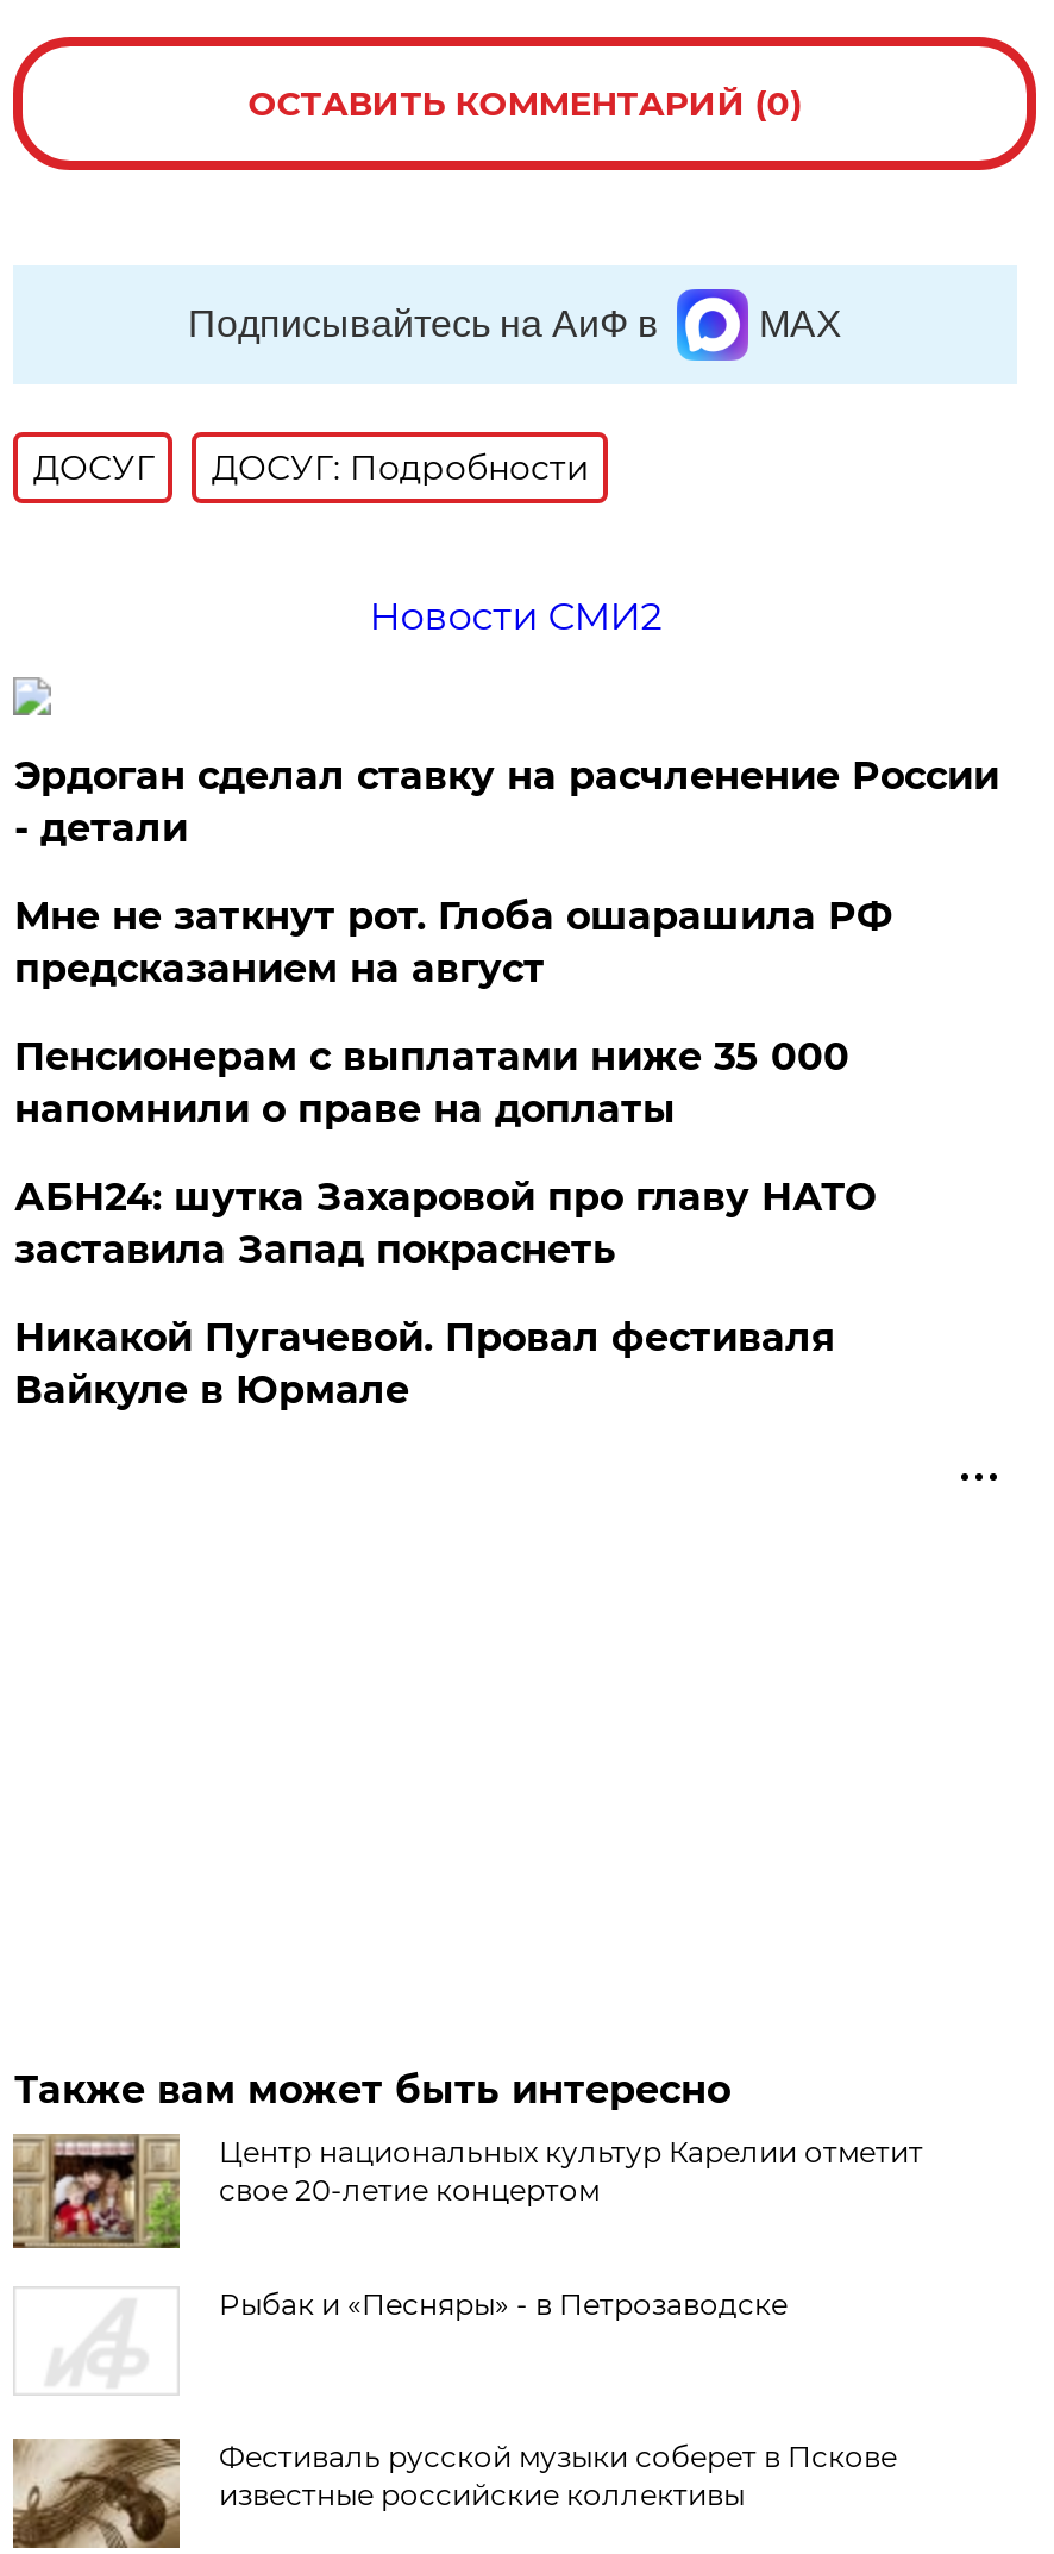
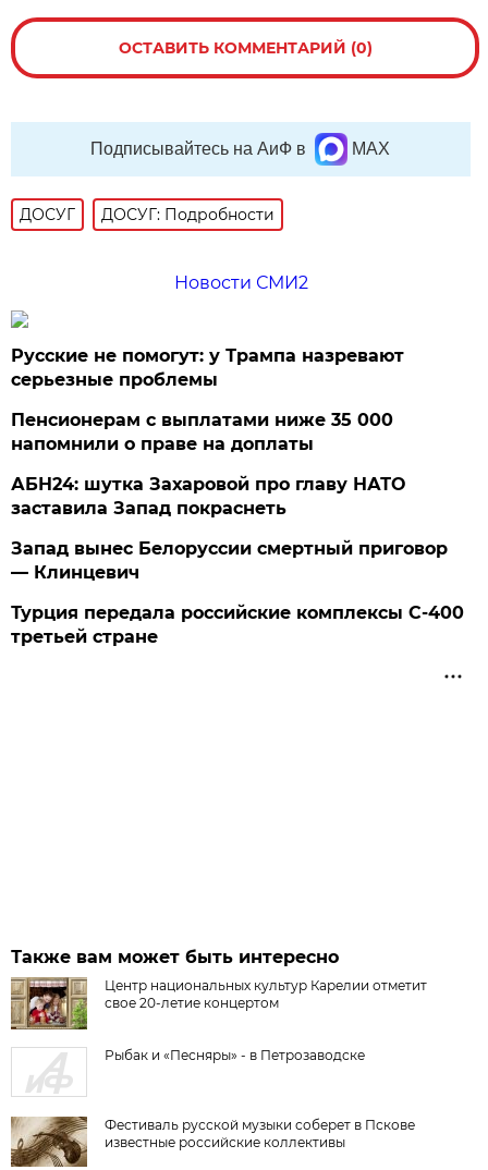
- Эрдоган сделал ставку на расчленение России
- - детали
- Мне не заткнут рот. Глоба ошарашила РФ
- предсказанием на август
+ Русские не помогут: у Трампа назревают
+ серьезные проблемы

moved up: Пенсионерам с выплатами ниже 35 000 | напомнили о праве на доплаты | АБН24: шутка Захаровой про главу НАТО | заставила Запад покраснеть

- Никакой Пугачевой. Провал фестиваля
- Вайкуле в Юрмале
+ Запад вынес Белоруссии смертный приговор
+ — Клинцевич
+ Турция передала российские комплексы С-400
+ третьей стране
